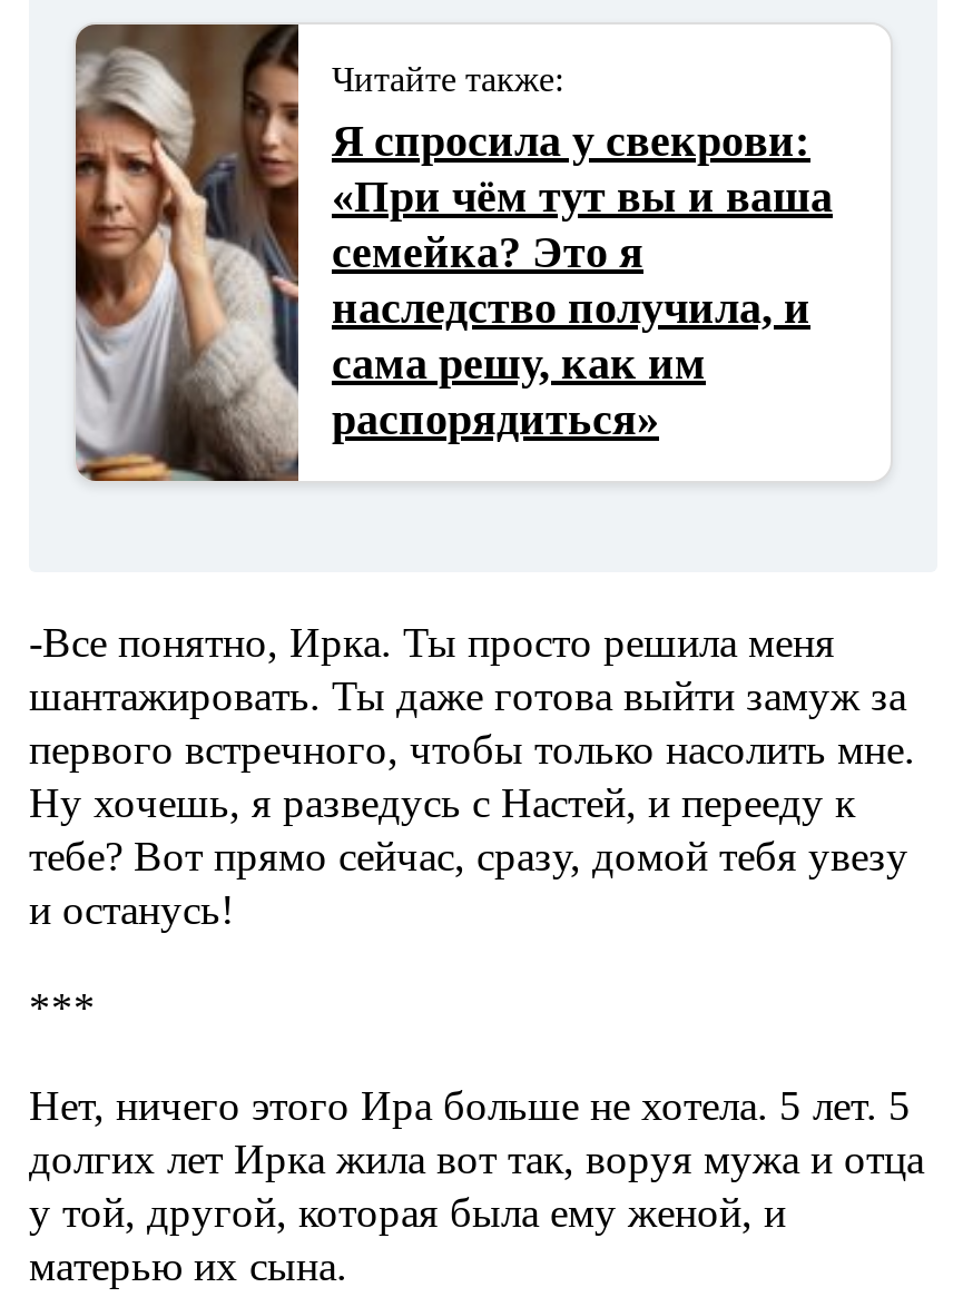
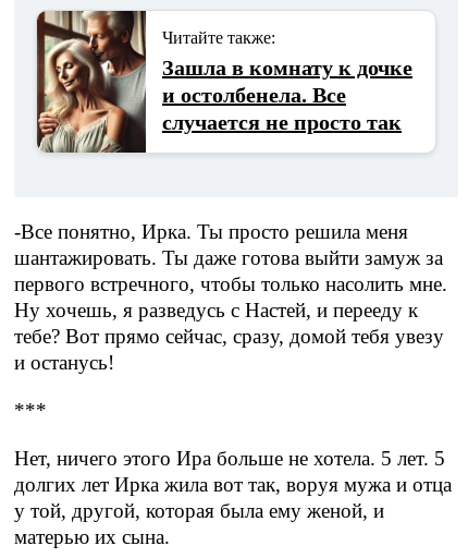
- [image]
- Я спросила у свекрови:
- «При чëм тут вы и ваша
- семейка? Это я
- наследство получила, и
- сама решу, как им
- распорядиться»
+ [image]
+ Зашла в комнату к дочке
+ и остолбенела. Все
+ случается не просто так
